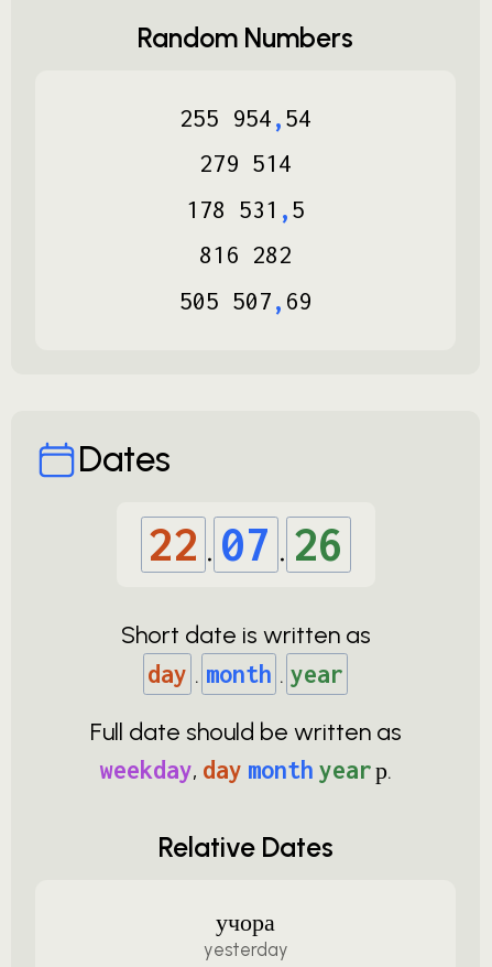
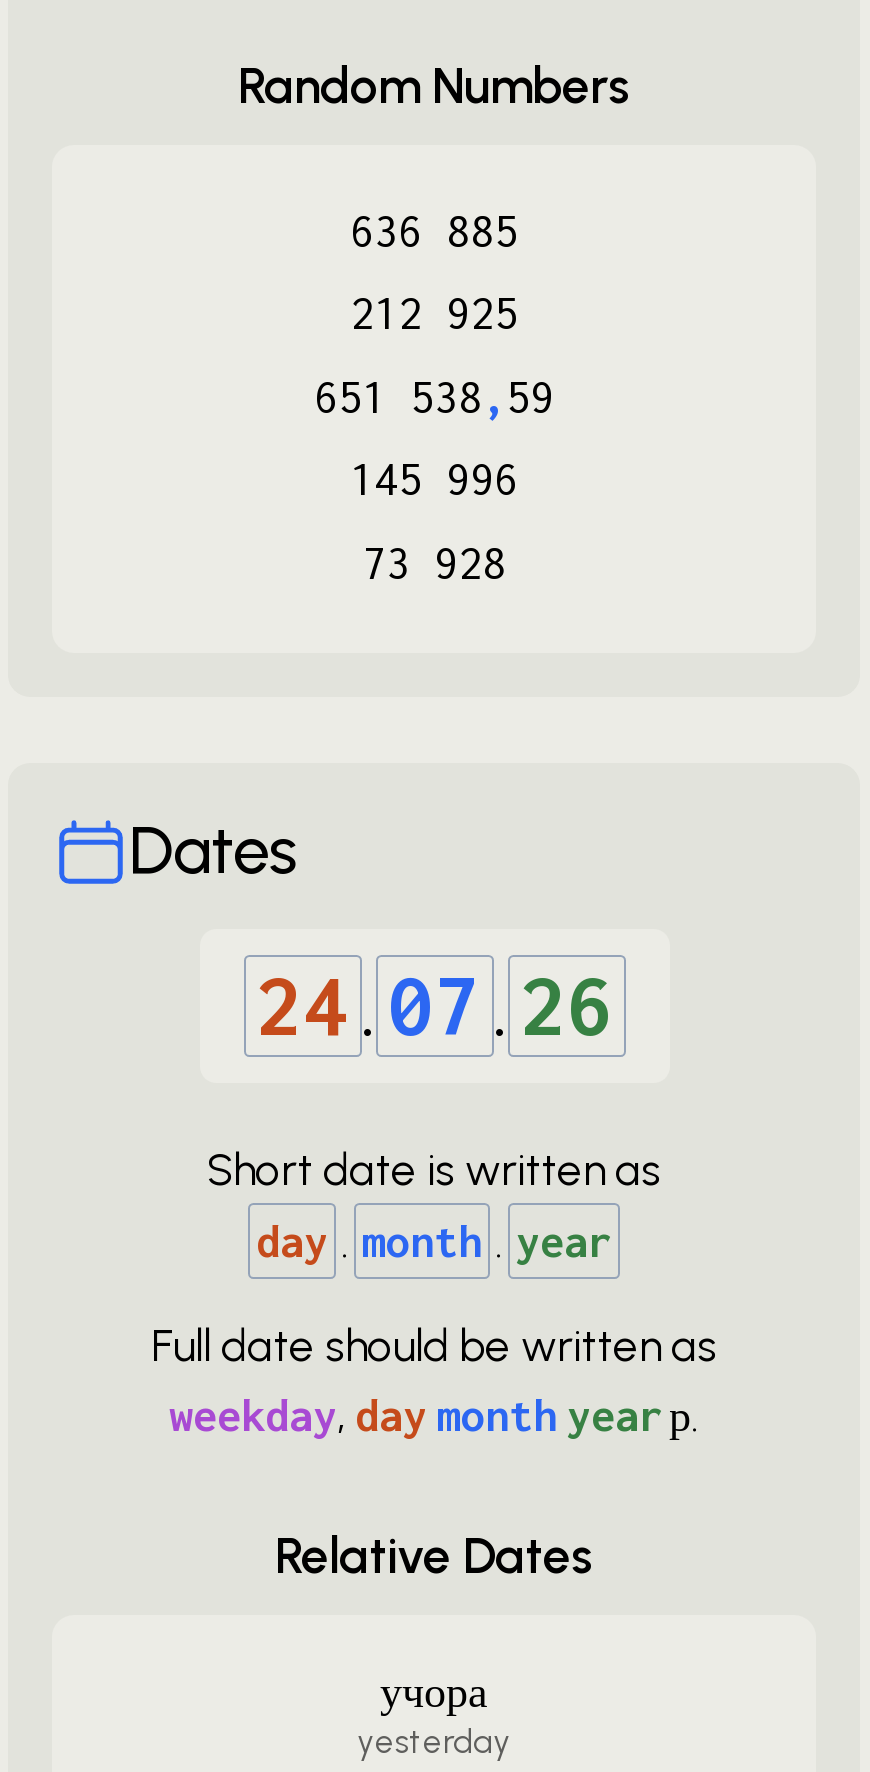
- 255 954, 54
+ 636 885

- 279 514
+ 212 925

- 178 531, 5
+ 651 538, 59

- 816 282
+ 145 996

- 505 507, 69
+ 73 928

- 22 . 07 . 26
+ 24 . 07 . 26
